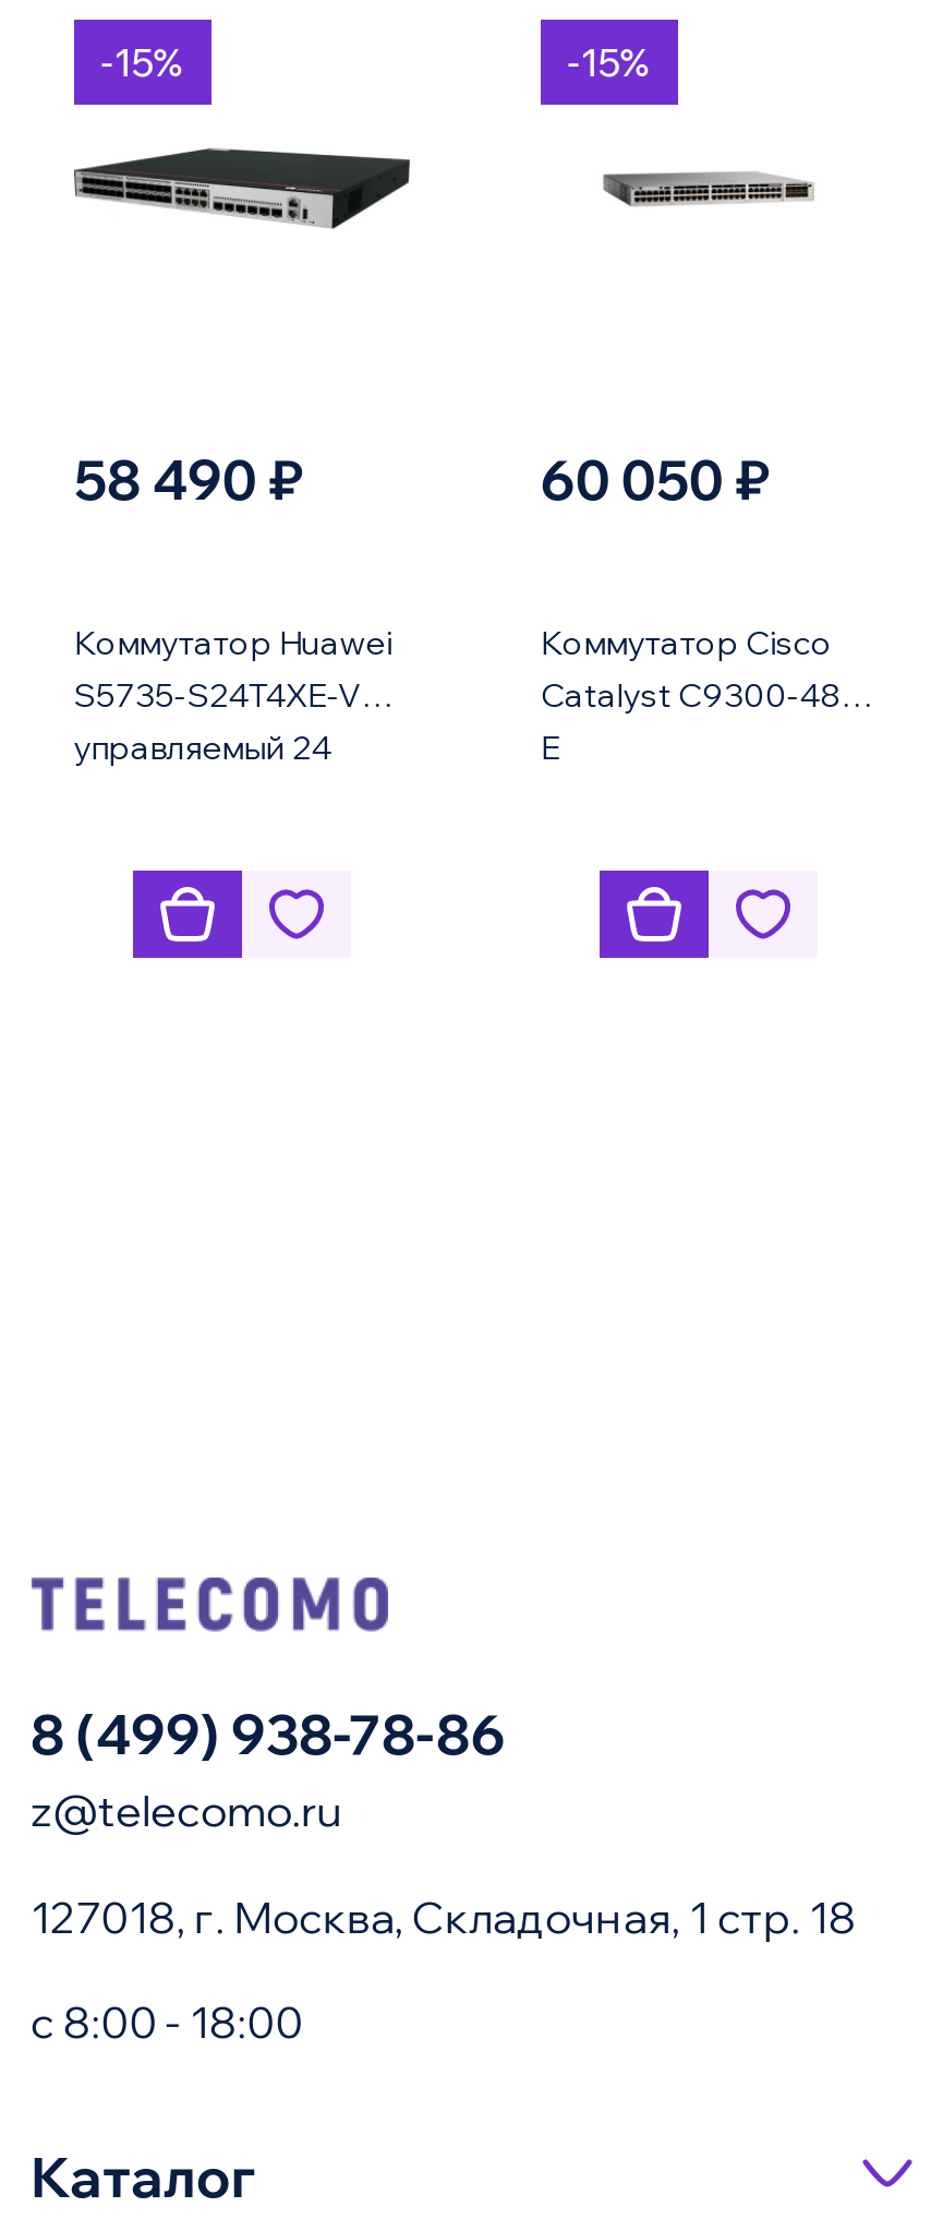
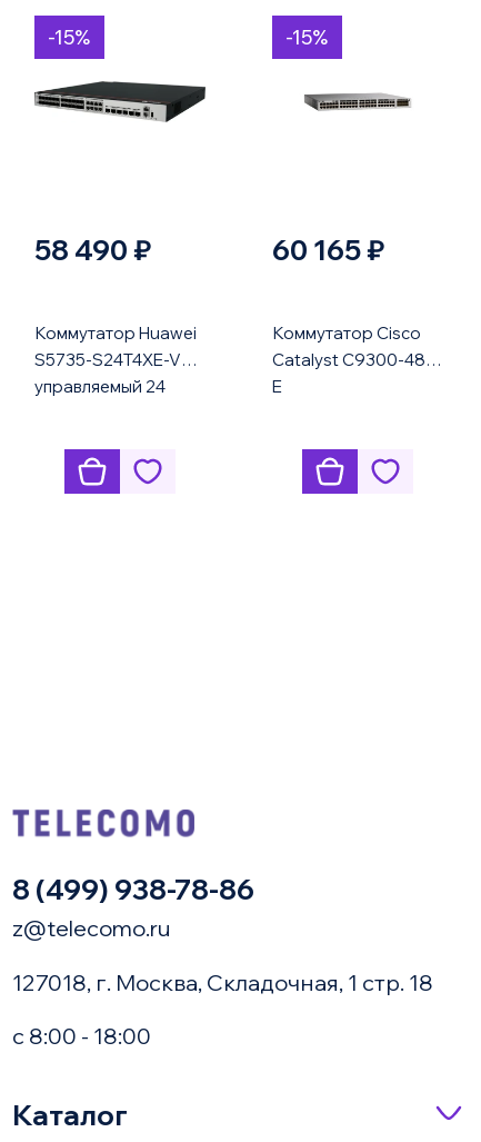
- 60 050 ₽
+ 60 165 ₽
